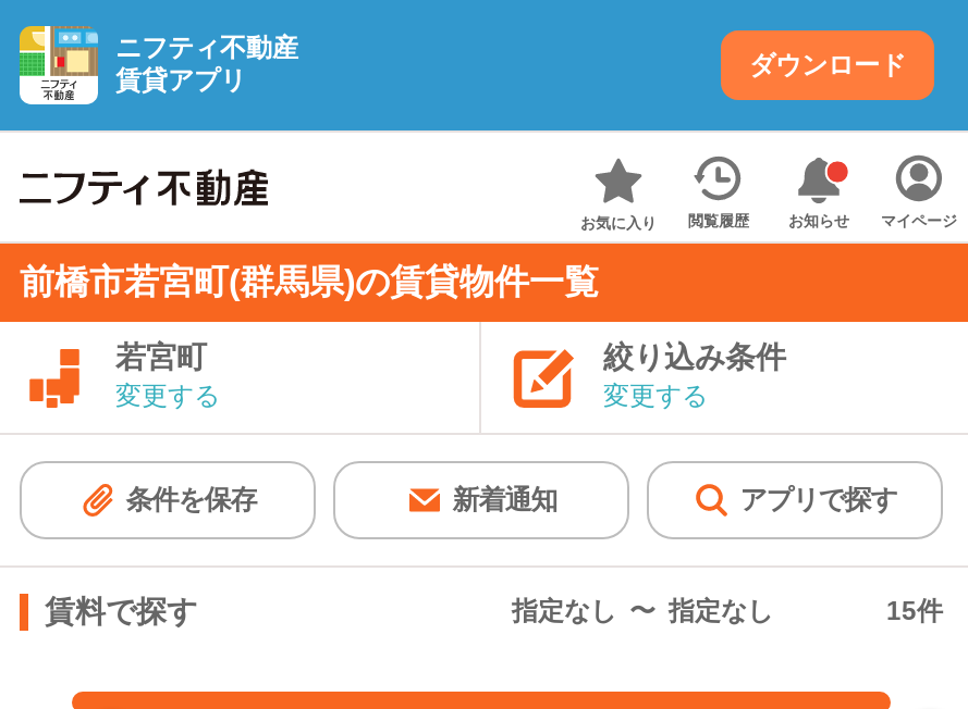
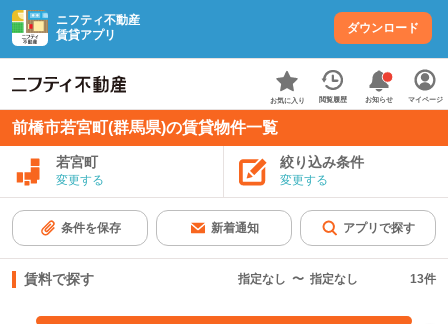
- 15件
+ 13件
